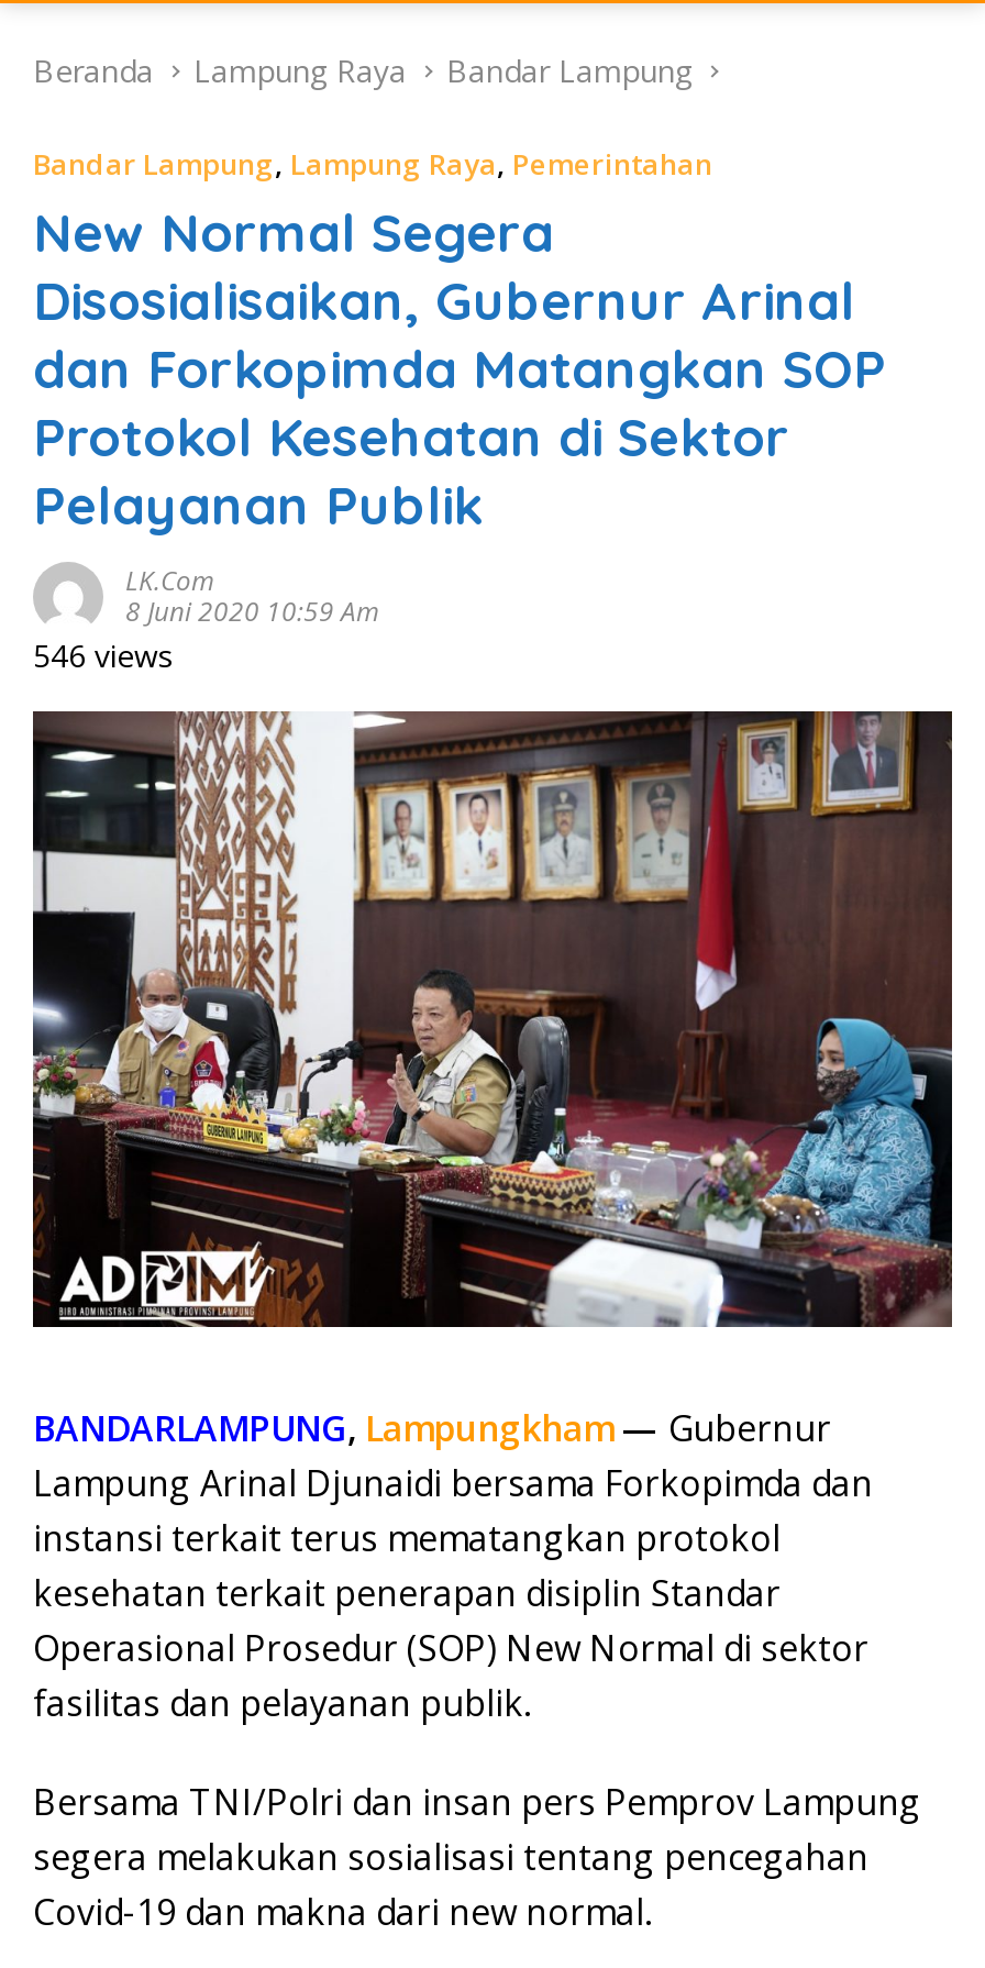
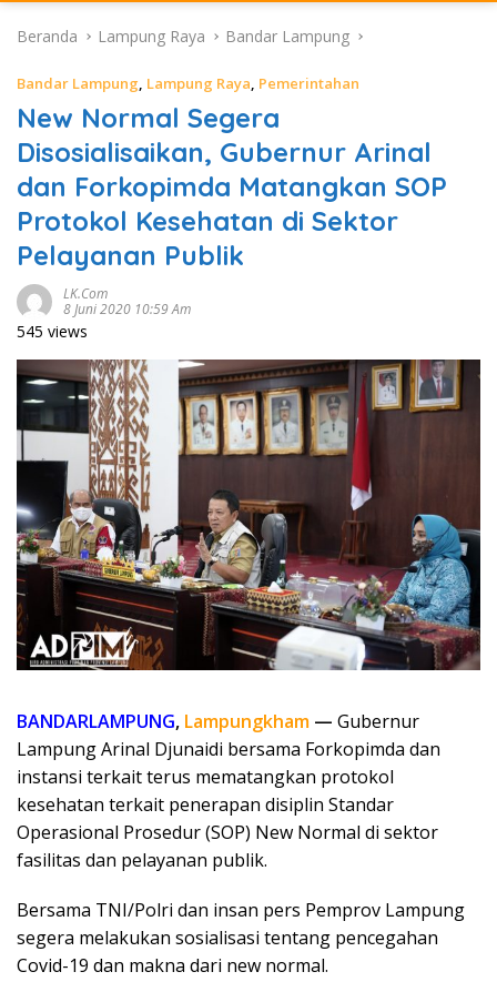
- 546 views
+ 545 views
